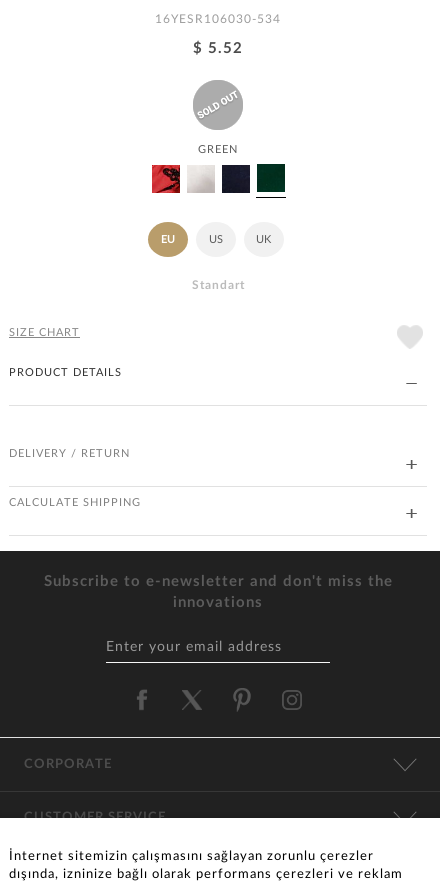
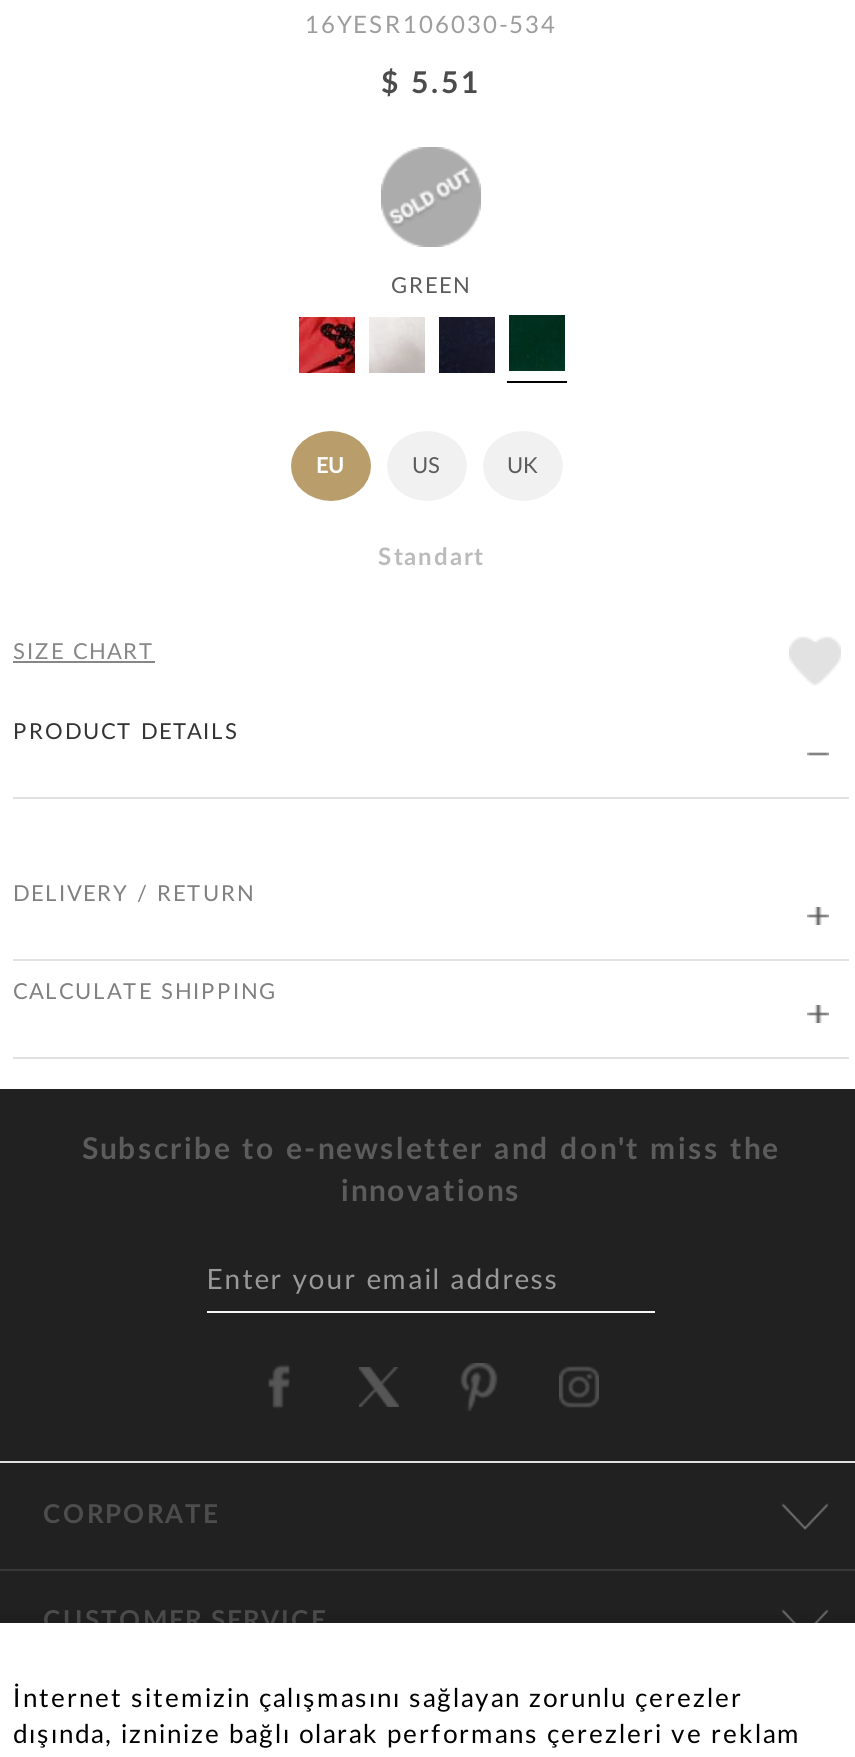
- $ 5.52
+ $ 5.51
